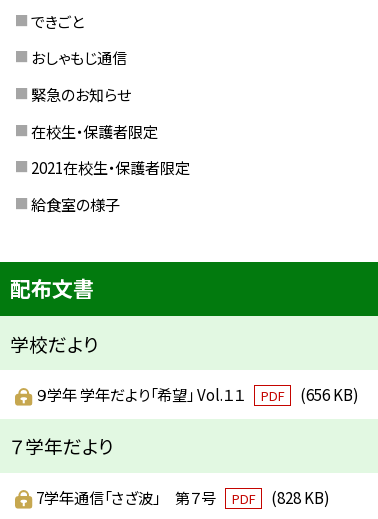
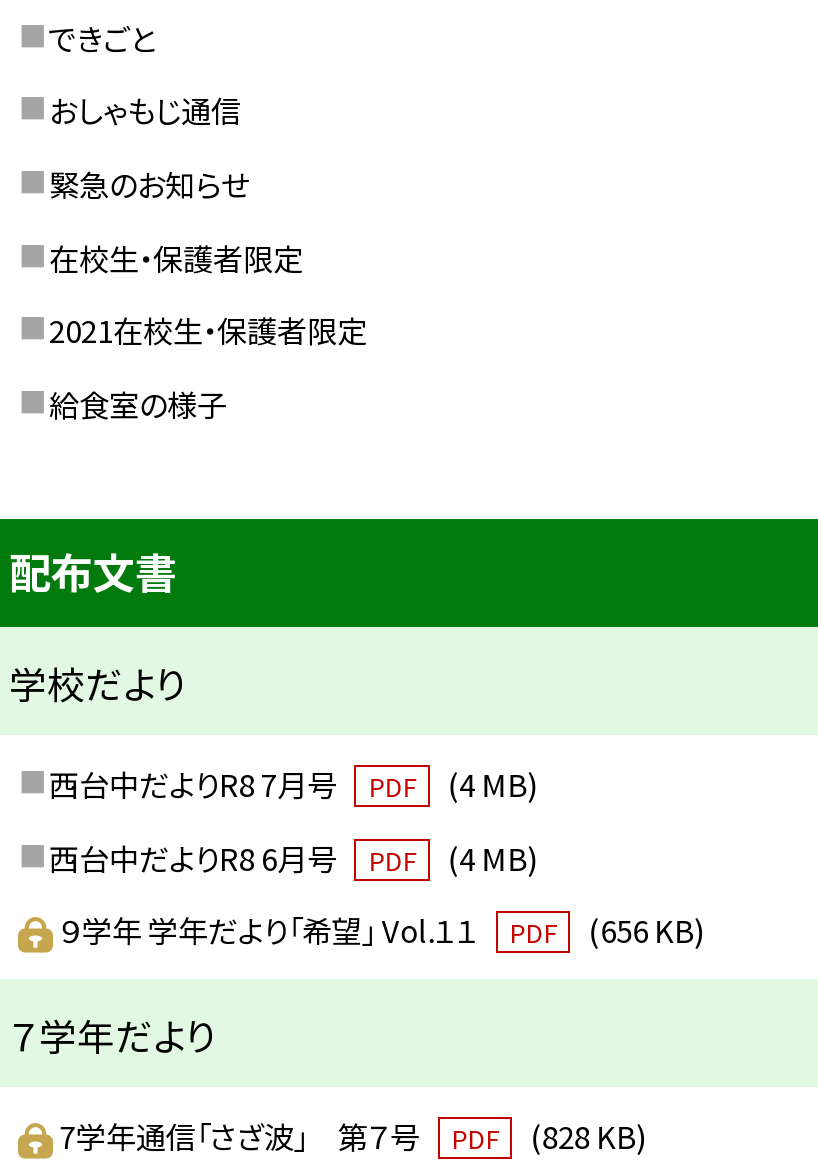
+ 西台中だよりR8 7月号
+ PDF
+ (4 MB)
+ 西台中だよりR8 6月号
+ PDF
+ (4 MB)
